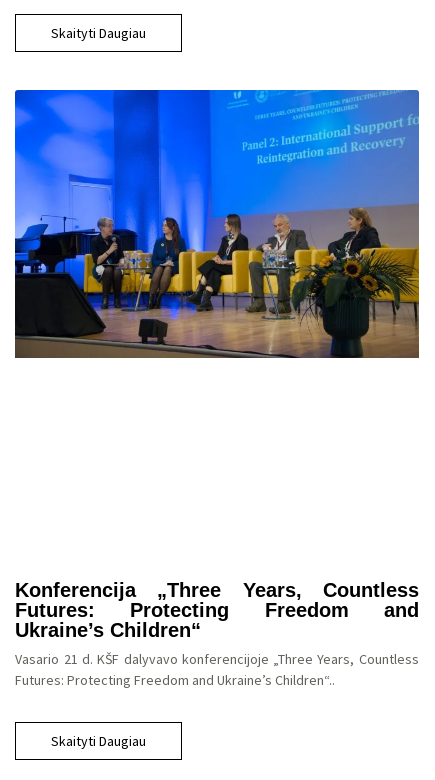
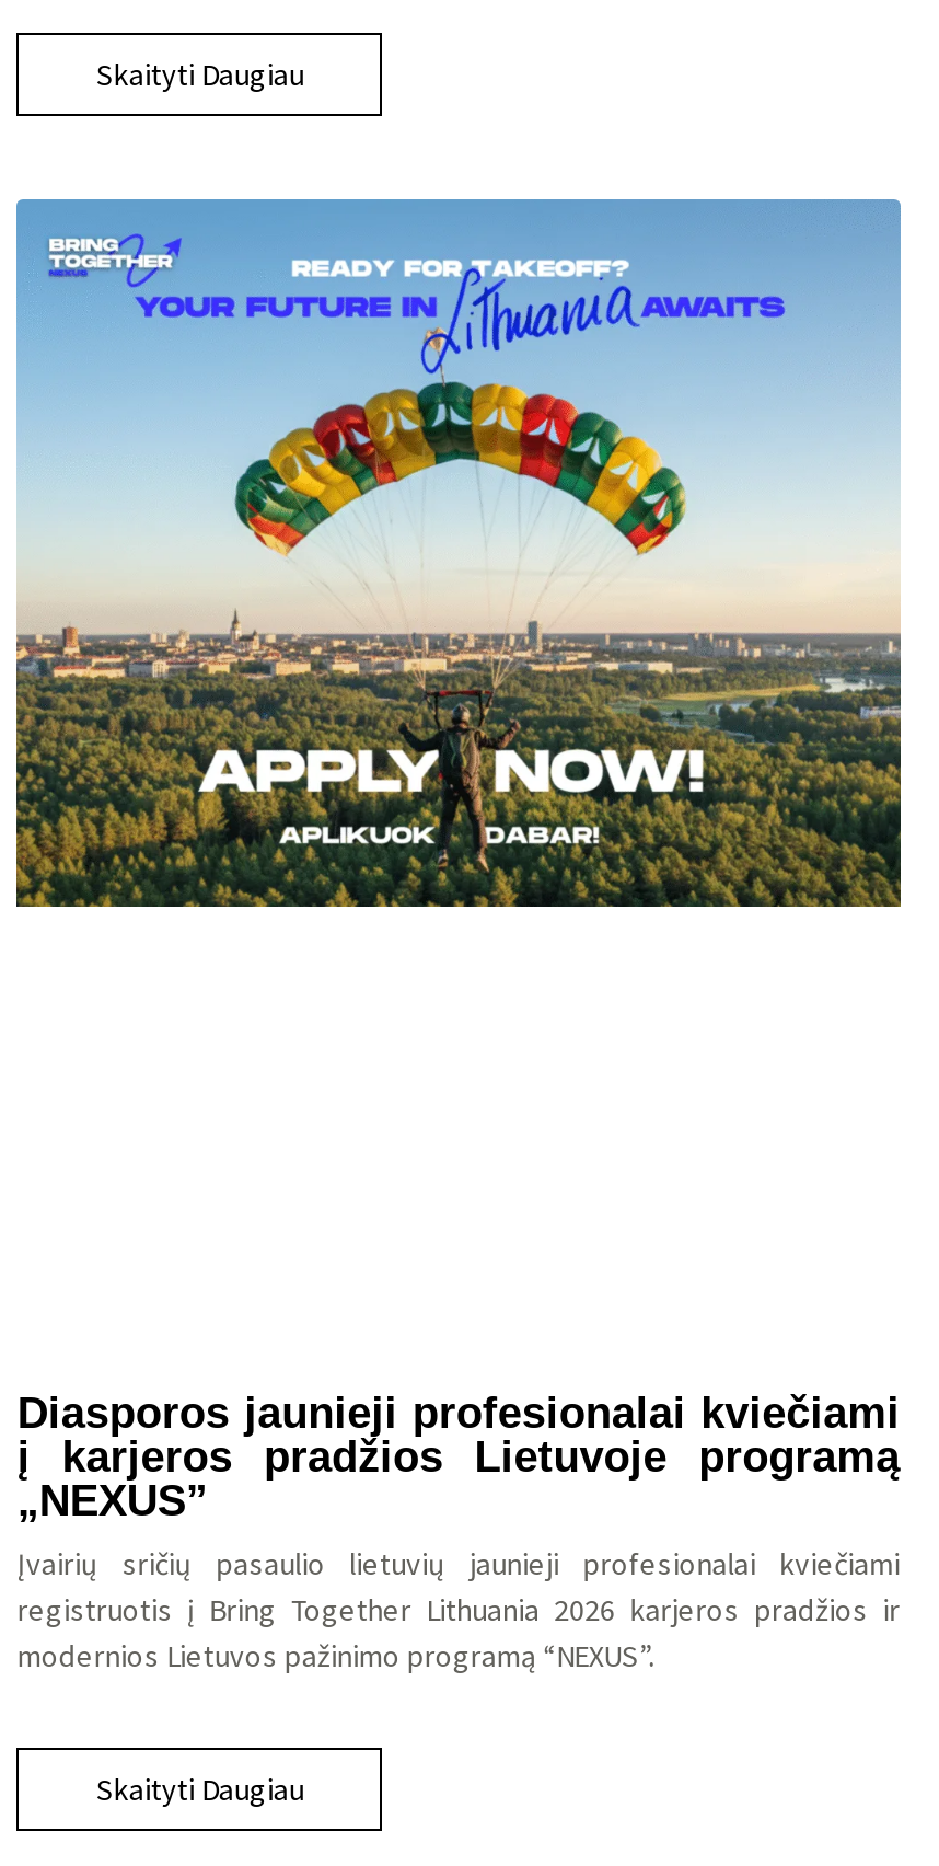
- [image]
+ [image]

- Konferencija „Three Years, Countless
- Futures: Protecting Freedom and
- Ukraine’s Children“
- Vasario 21 d. KŠF dalyvavo konferencijoje „Three Years, Countless
- Futures: Protecting Freedom and Ukraine’s Children“..
+ Diasporos jaunieji profesionalai kviečiami
+ į karjeros pradžios Lietuvoje programą
+ „NEXUS”
+ Įvairių sričių pasaulio lietuvių jaunieji profesionalai kviečiami
+ registruotis į Bring Together Lithuania 2026 karjeros pradžios ir
+ modernios Lietuvos pažinimo programą “NEXUS”.
